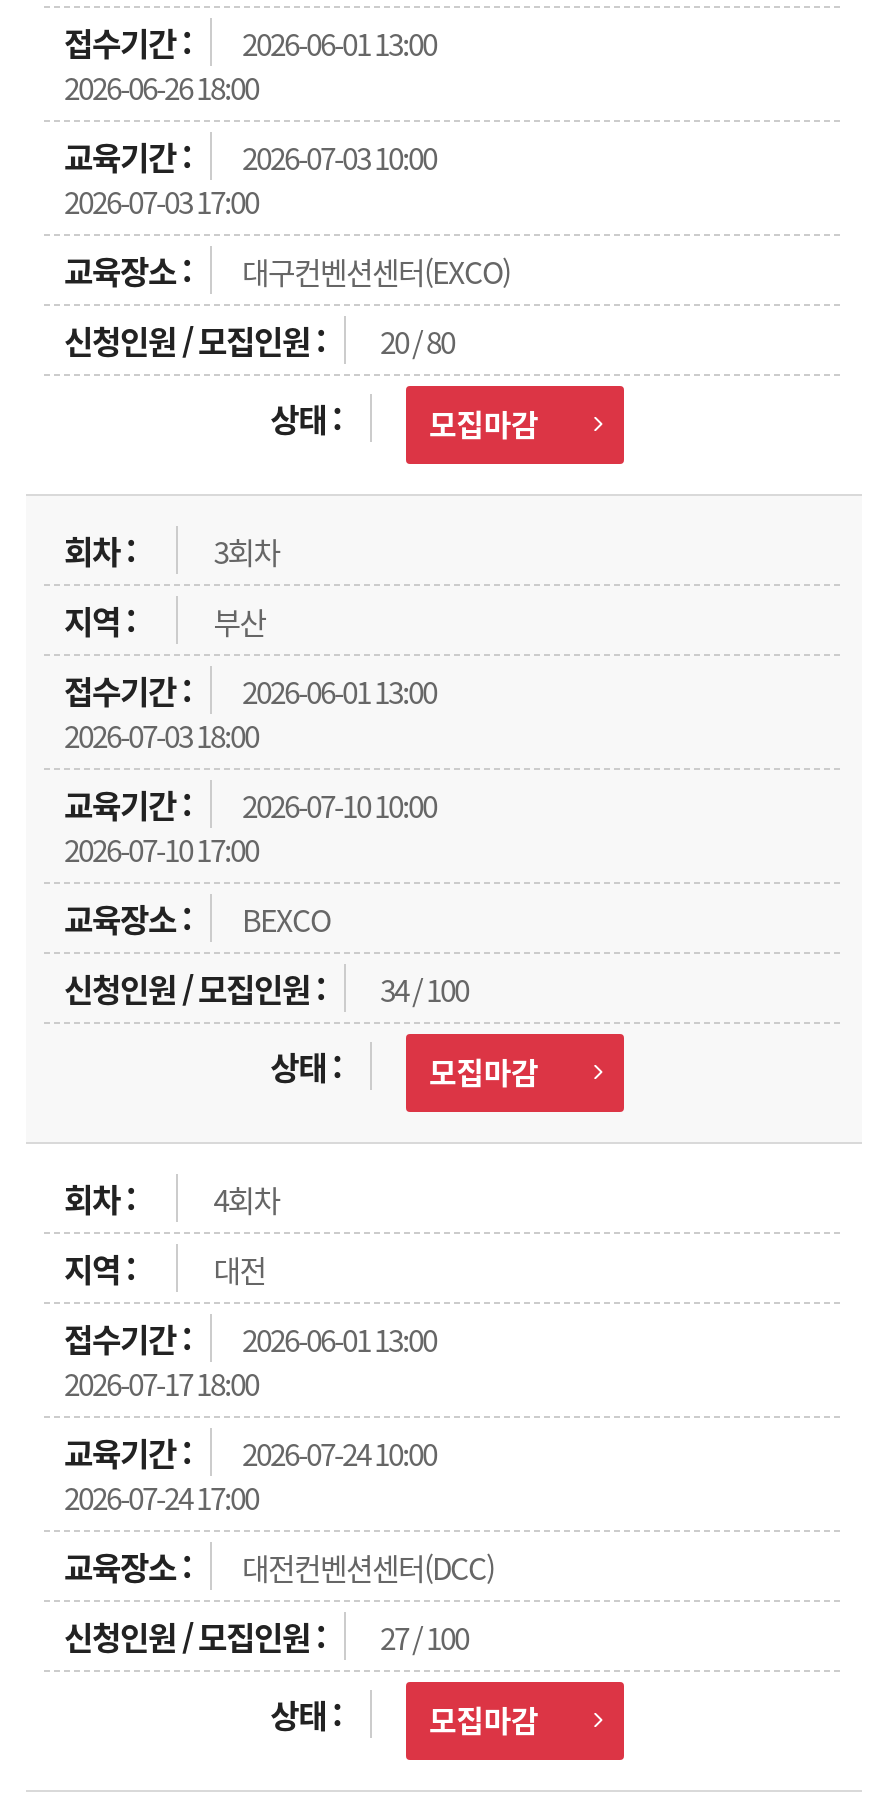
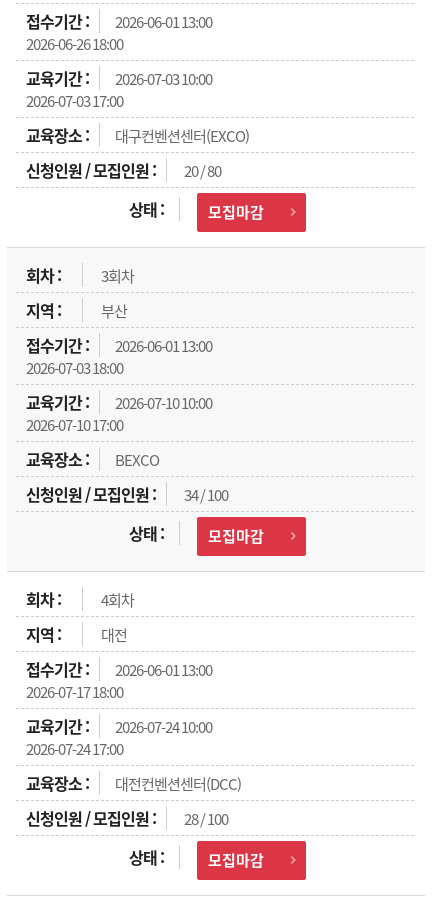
- 27 / 100
+ 28 / 100
